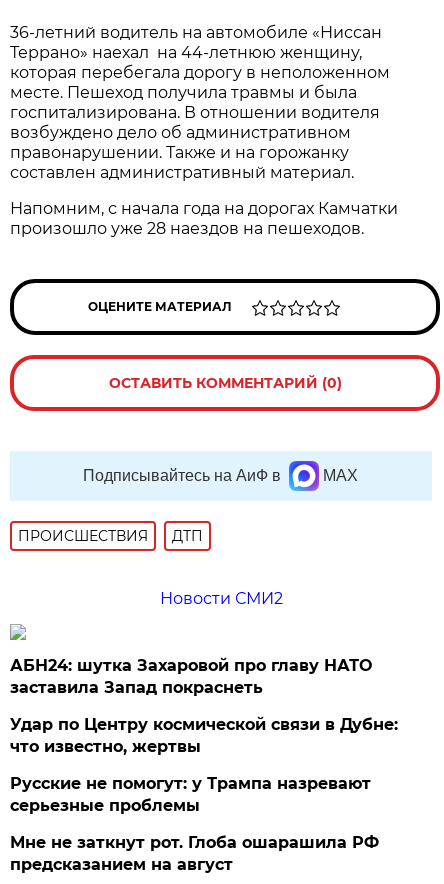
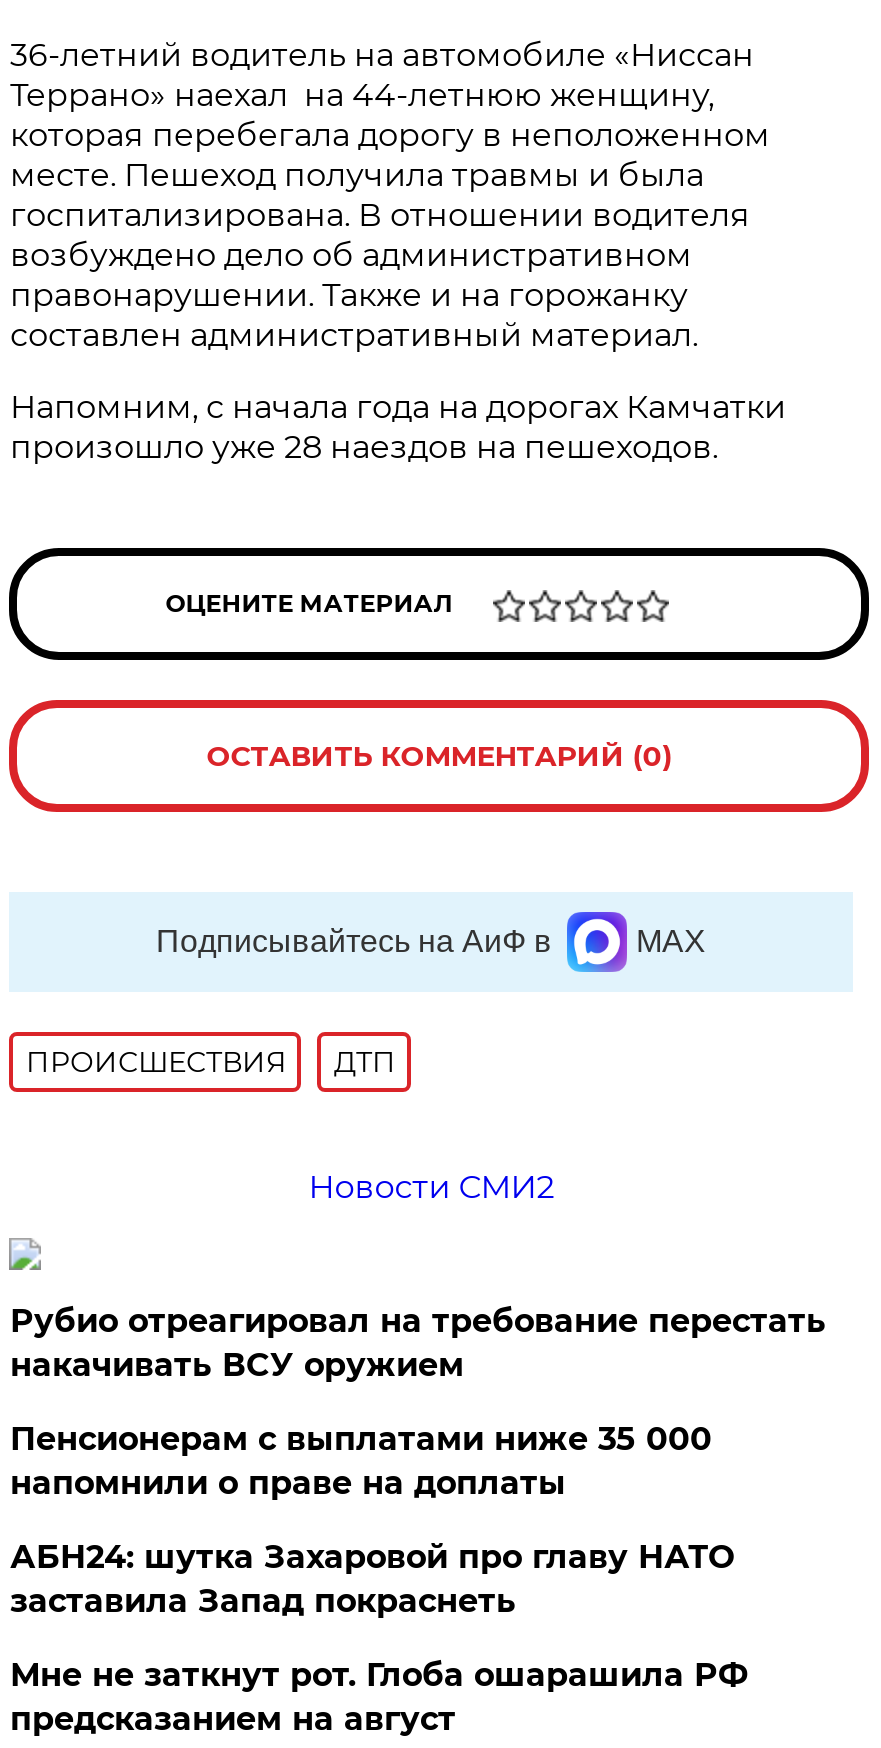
+ Рубио отреагировал на требование перестать
+ накачивать ВСУ оружием
+ Пенсионерам с выплатами ниже 35 000
+ напомнили о праве на доплаты

moved down: АБН24: шутка Захаровой про главу НАТО | заставила Запад покраснеть

- Удар по Центру космической связи в Дубне:
- что известно, жертвы
- Русские не помогут: у Трампа назревают
- серьезные проблемы
